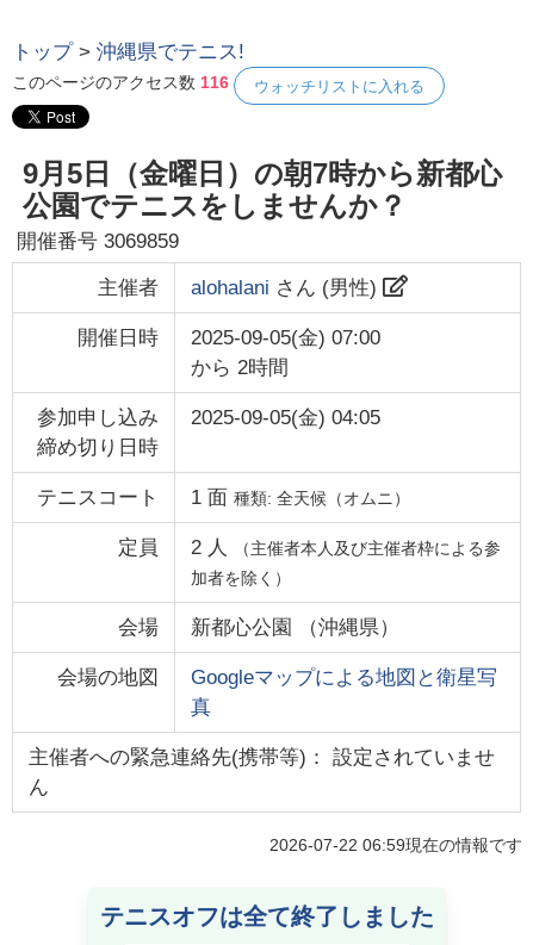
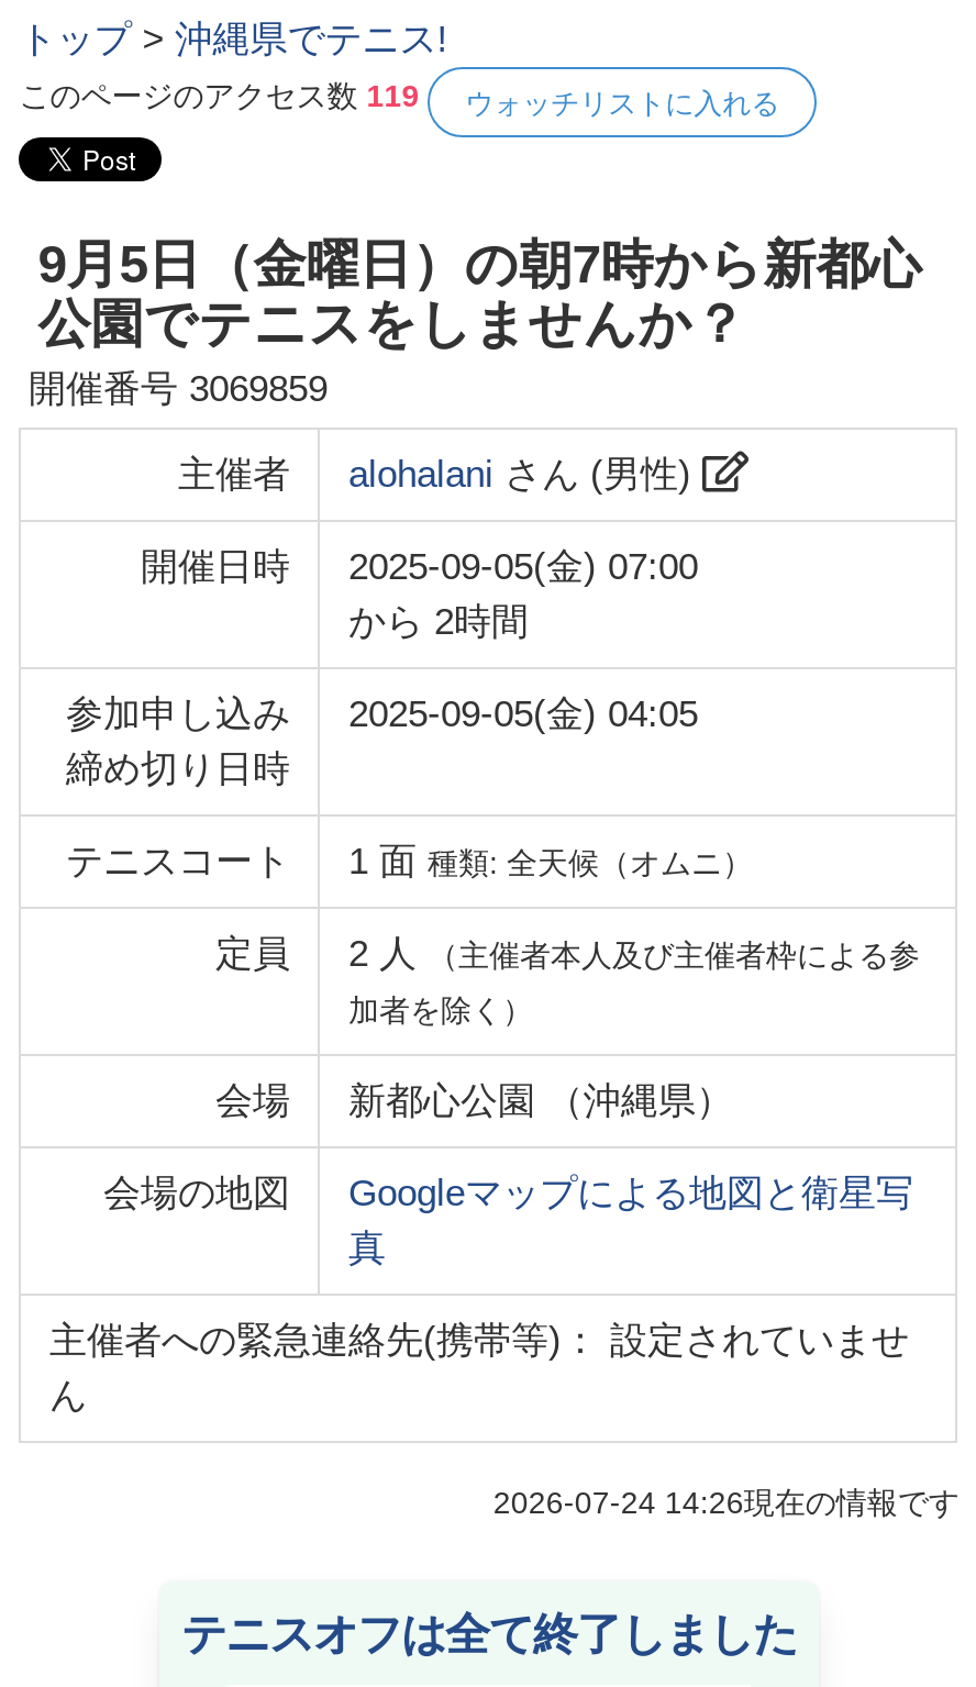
- このページのアクセス数116
+ このページのアクセス数119

- 2026-07-22 06:59現在の情報です
+ 2026-07-24 14:26現在の情報です
